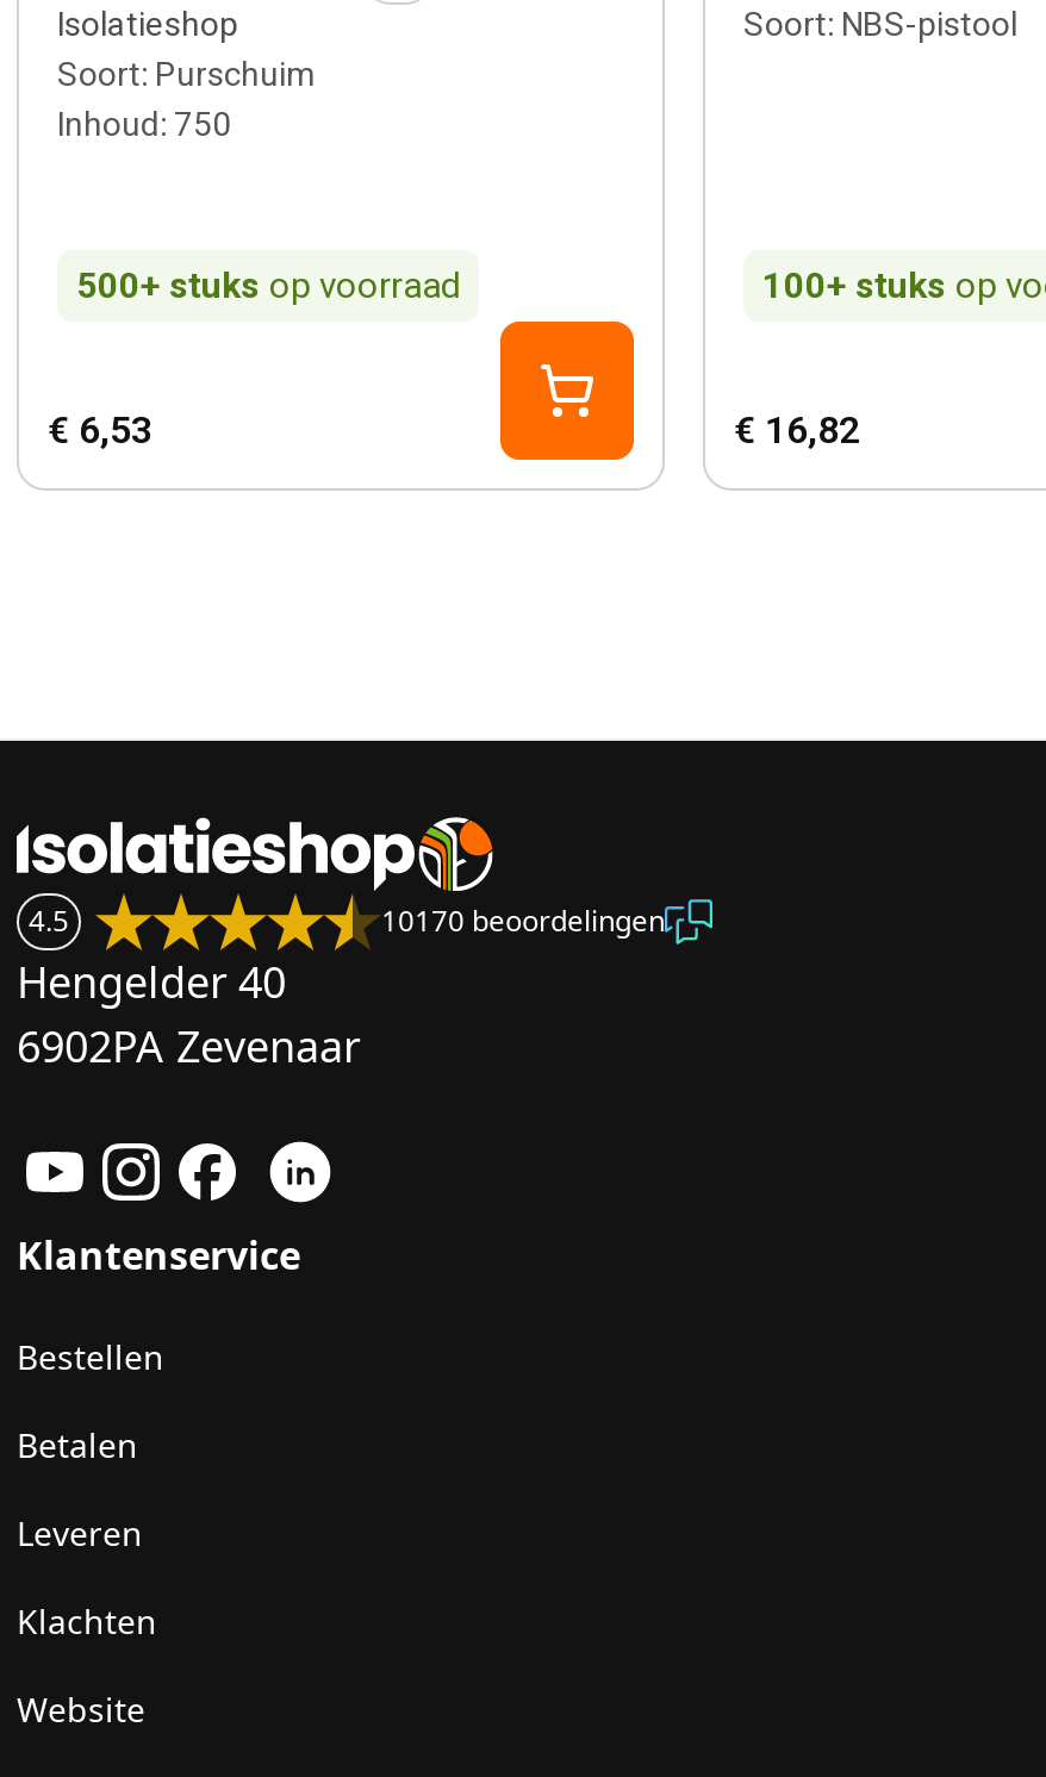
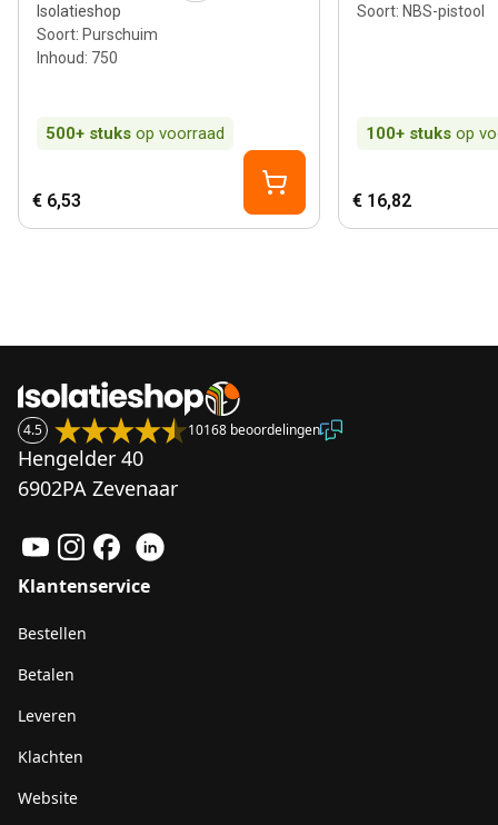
- 10170 beoordelingen
+ 10168 beoordelingen
